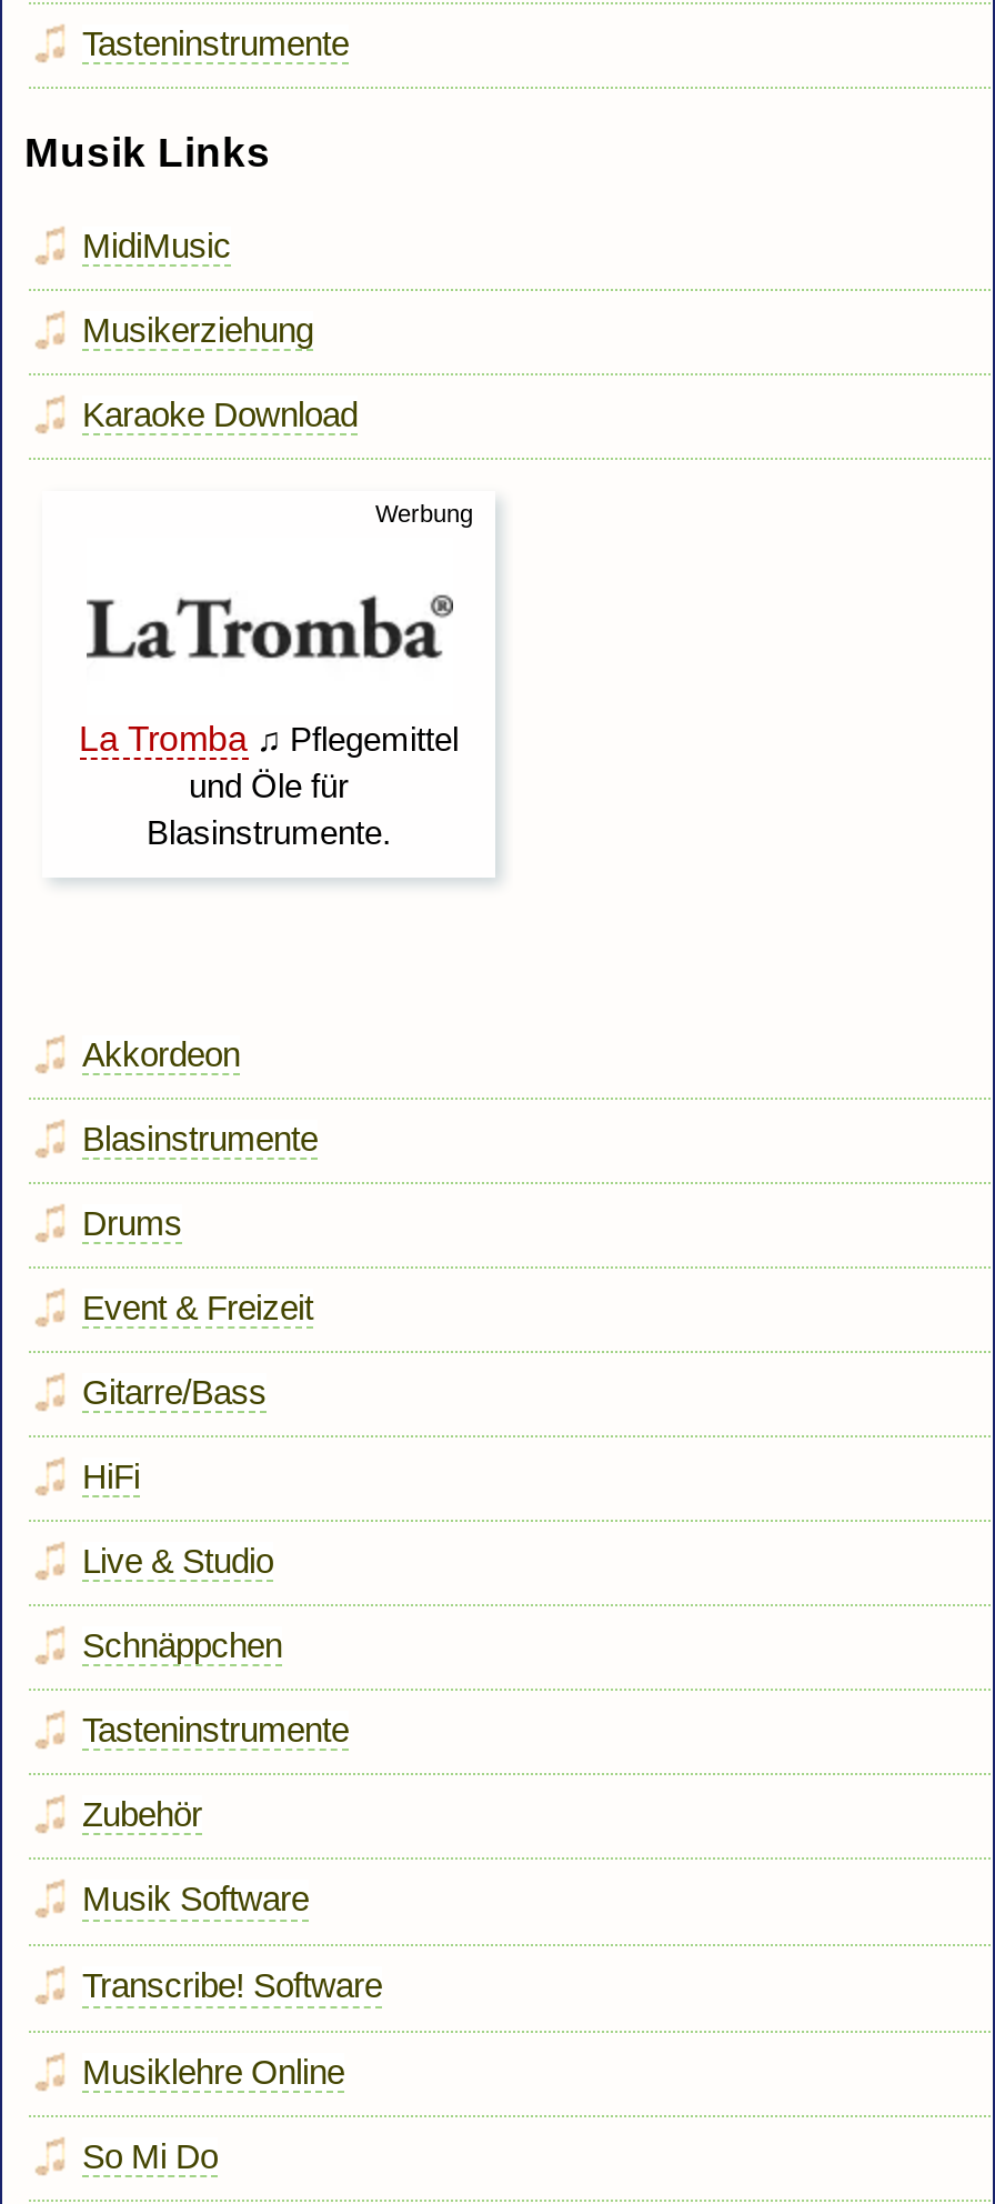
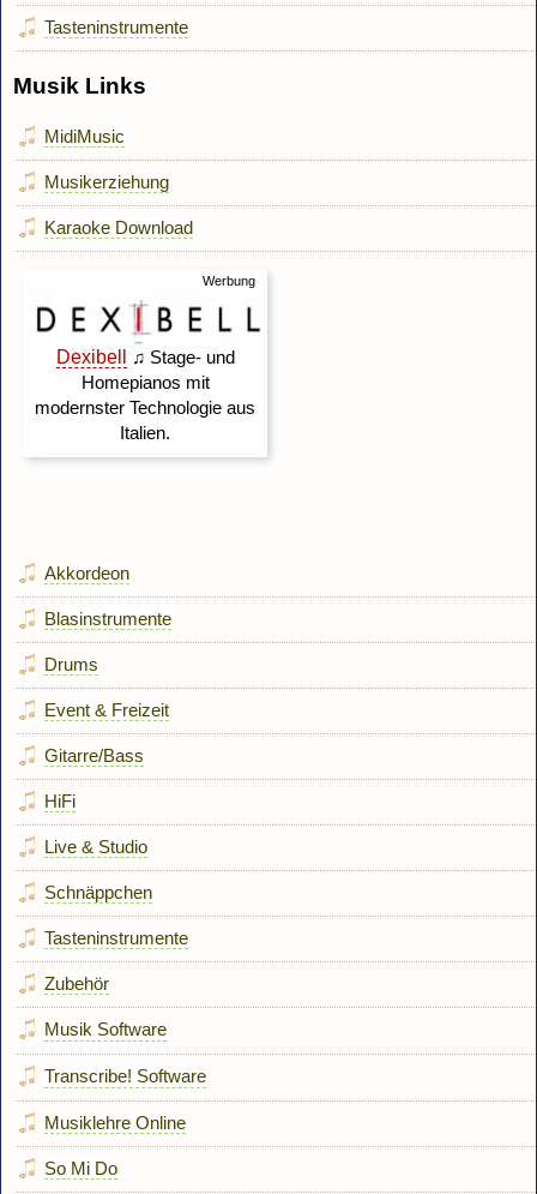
- [image]
+ [image]
